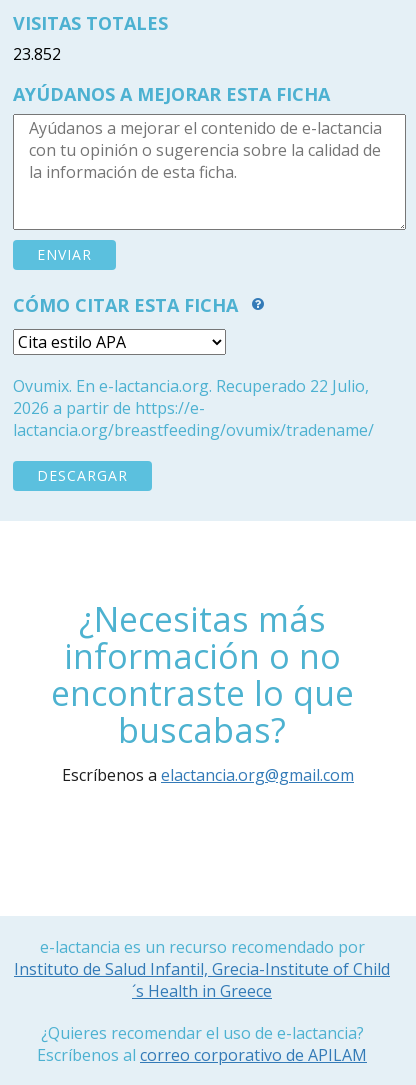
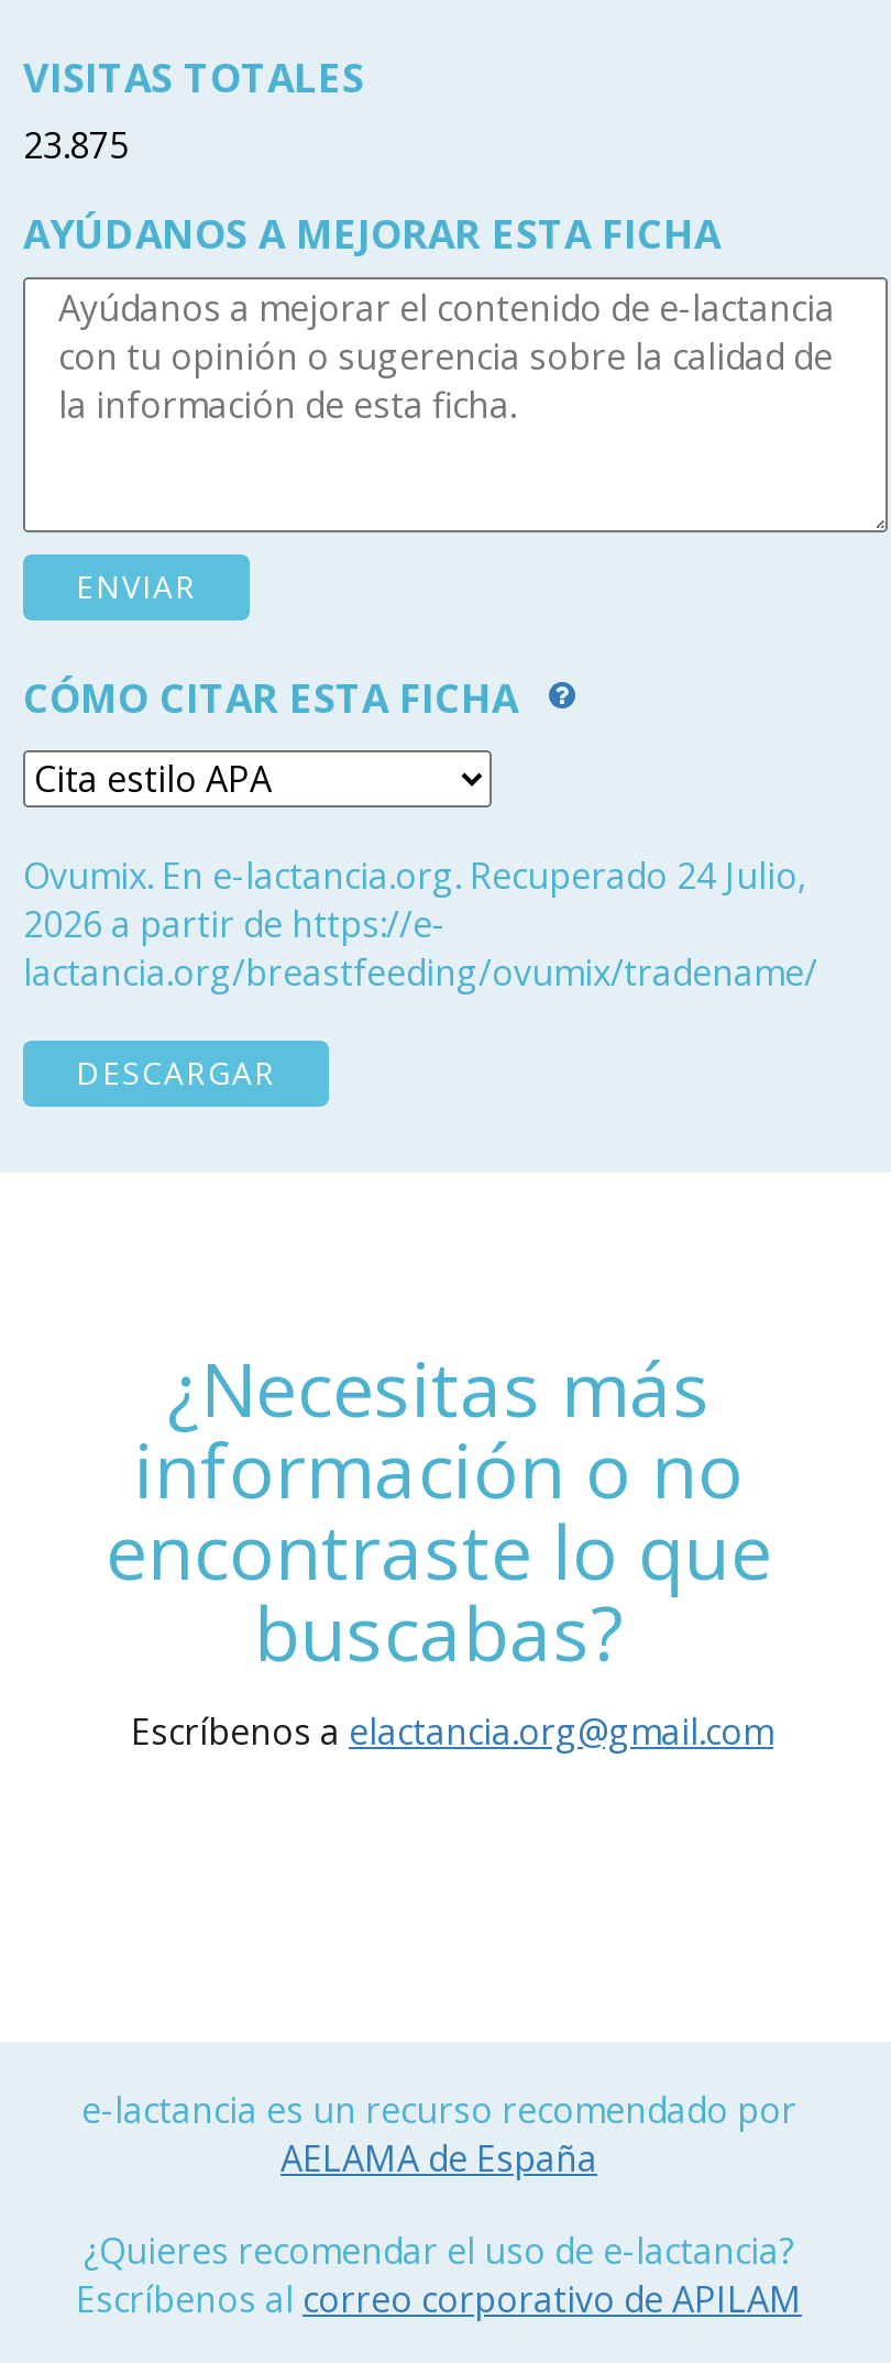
- 23.852
+ 23.875

- Ovumix. En e-lactancia.org. Recuperado 22 Julio,
+ Ovumix. En e-lactancia.org. Recuperado 24 Julio,

- Instituto de Salud Infantil, Grecia-Institute of Child
- ´s Health in Greece
+ AELAMA de España
